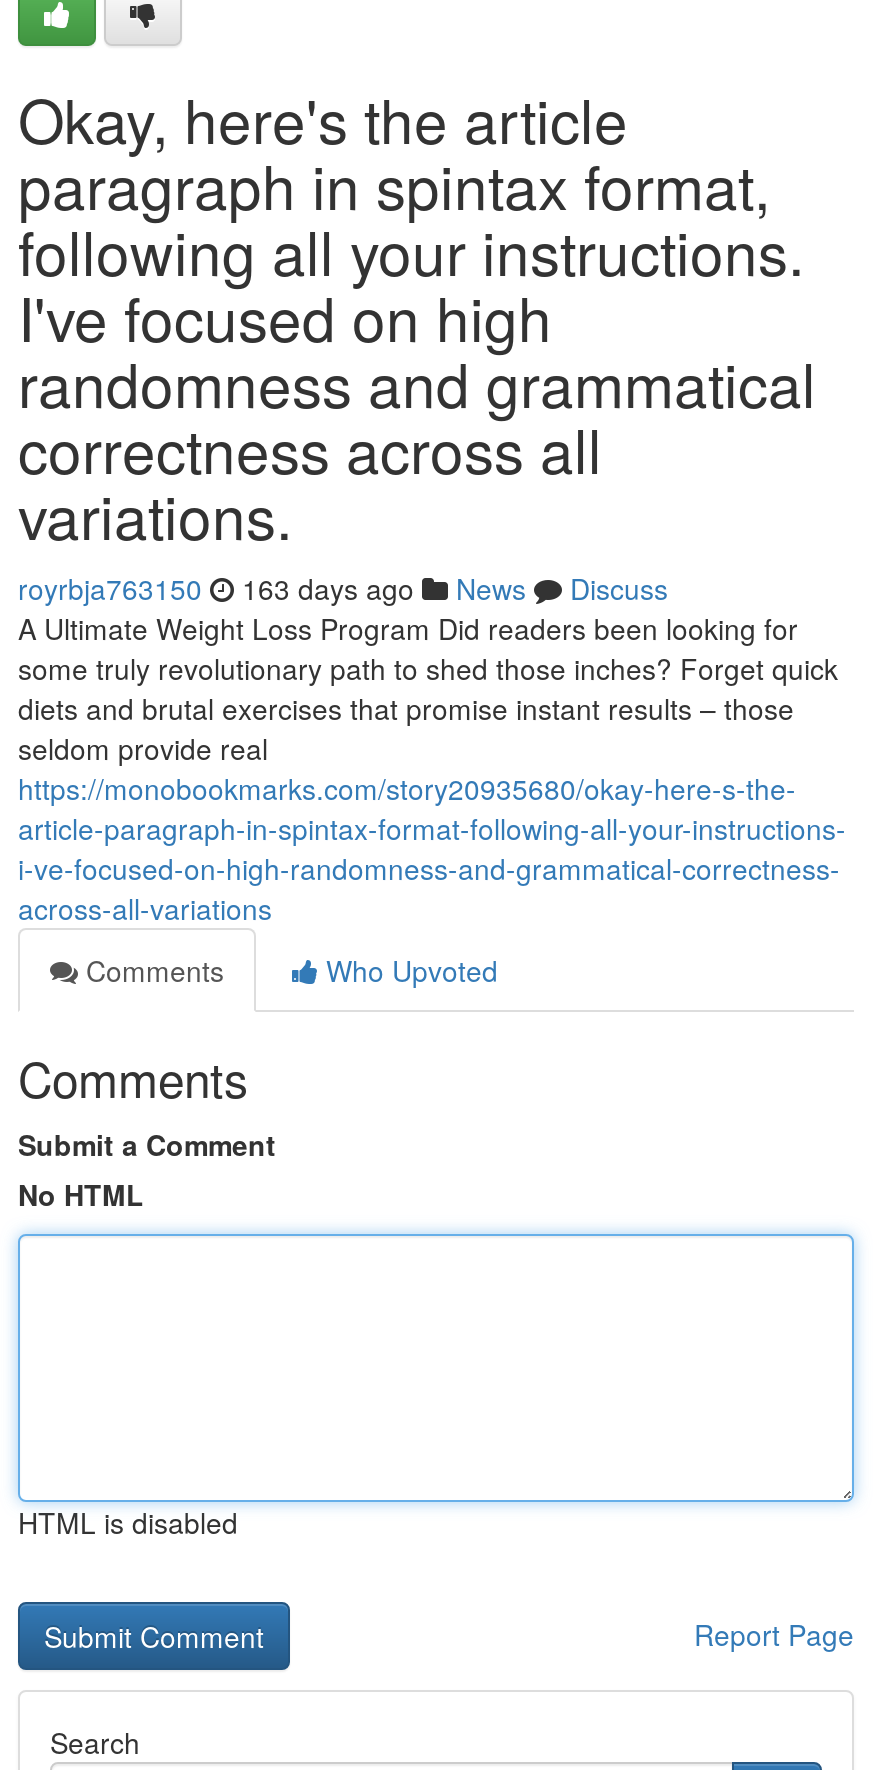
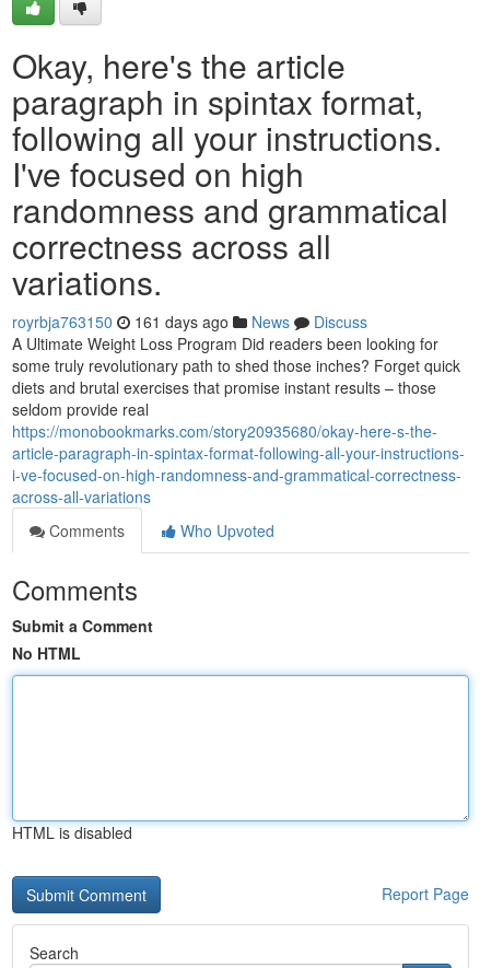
- royrbja763150 163 days ago News Discuss
+ royrbja763150 161 days ago News Discuss
